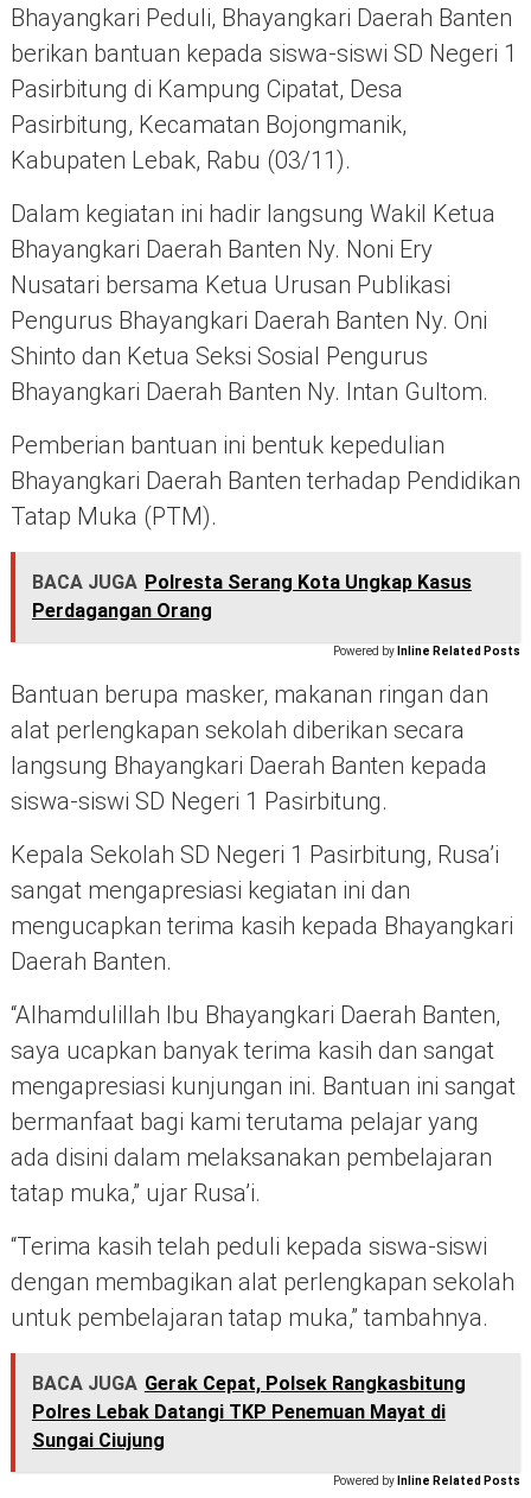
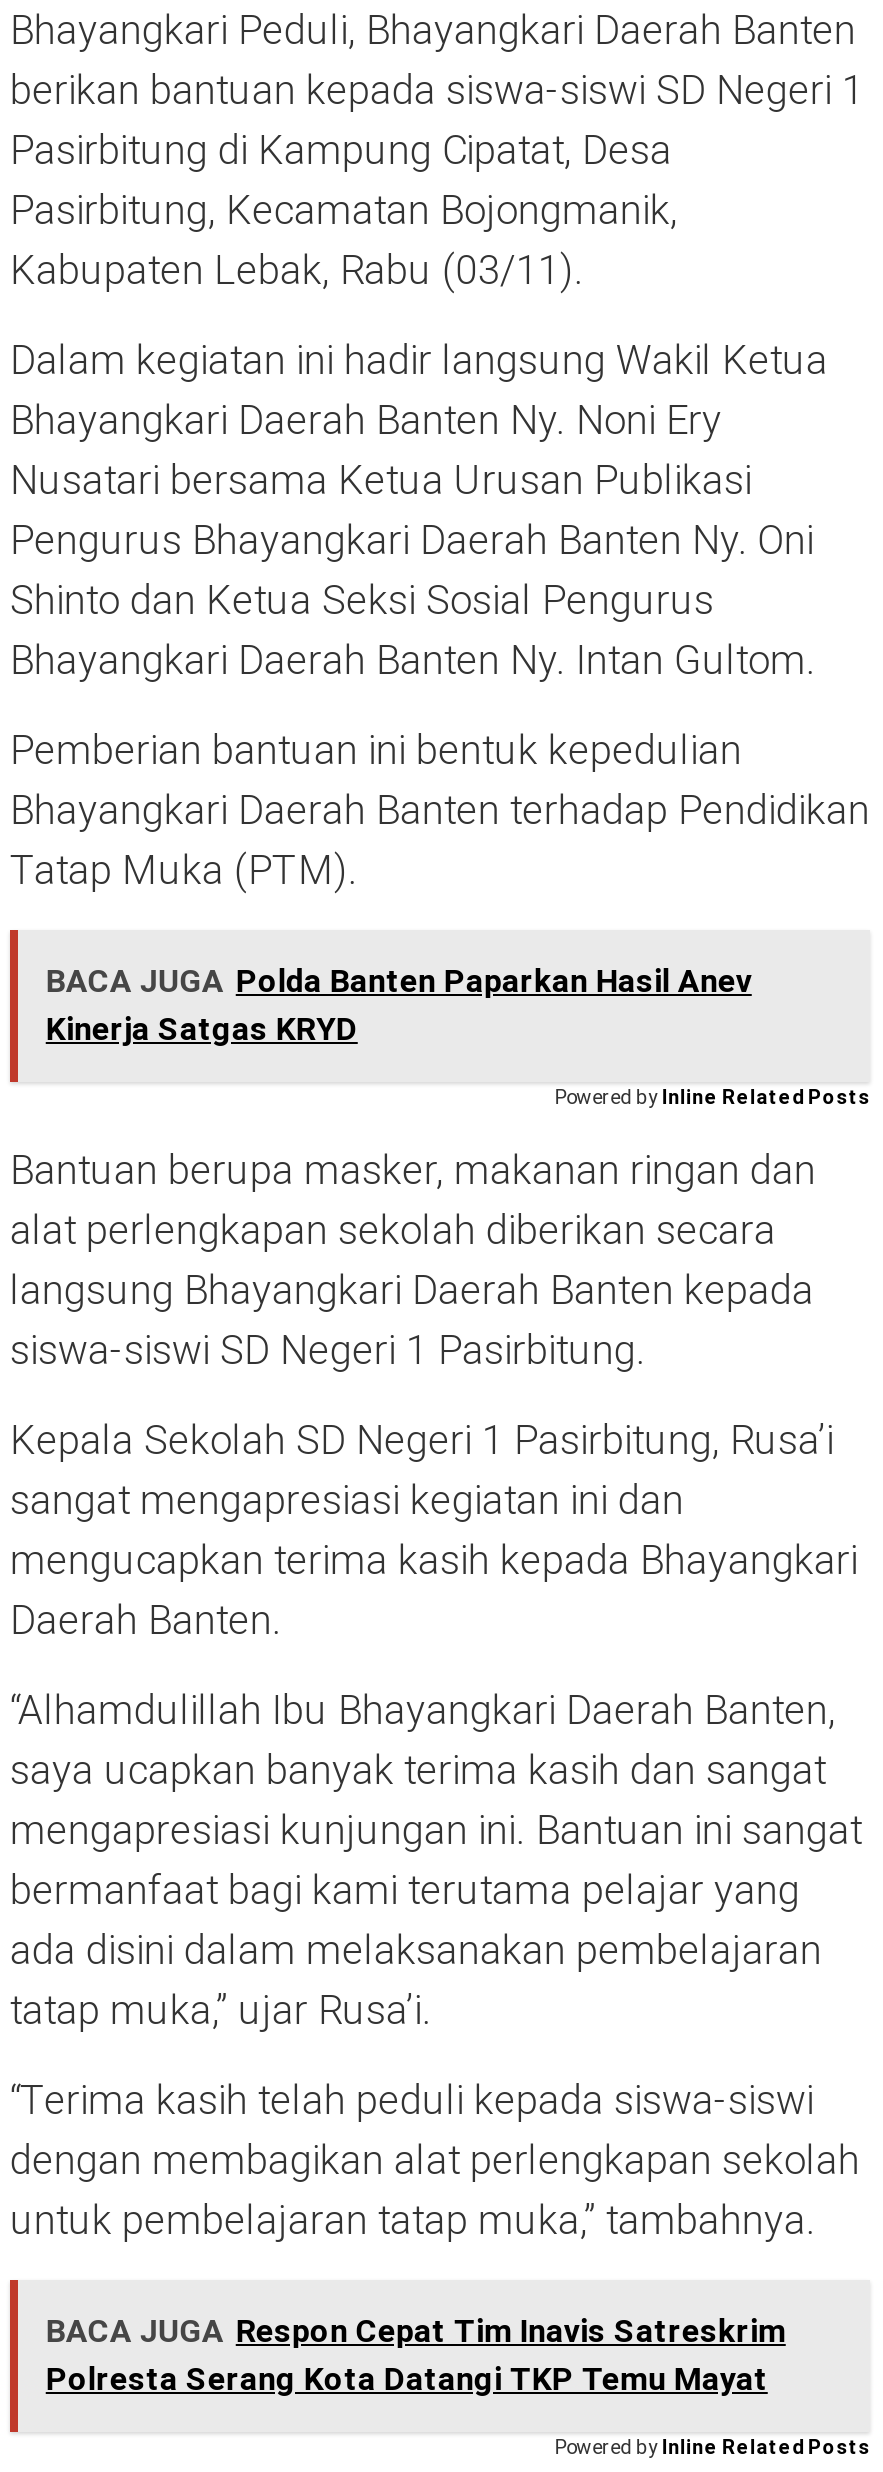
- BACA JUGA Polresta Serang Kota Ungkap Kasus
- Perdagangan Orang
+ BACA JUGA Polda Banten Paparkan Hasil Anev
+ Kinerja Satgas KRYD

- BACA JUGA Gerak Cepat, Polsek Rangkasbitung
- Polres Lebak Datangi TKP Penemuan Mayat di
- Sungai Ciujung
+ BACA JUGA Respon Cepat Tim Inavis Satreskrim
+ Polresta Serang Kota Datangi TKP Temu Mayat
